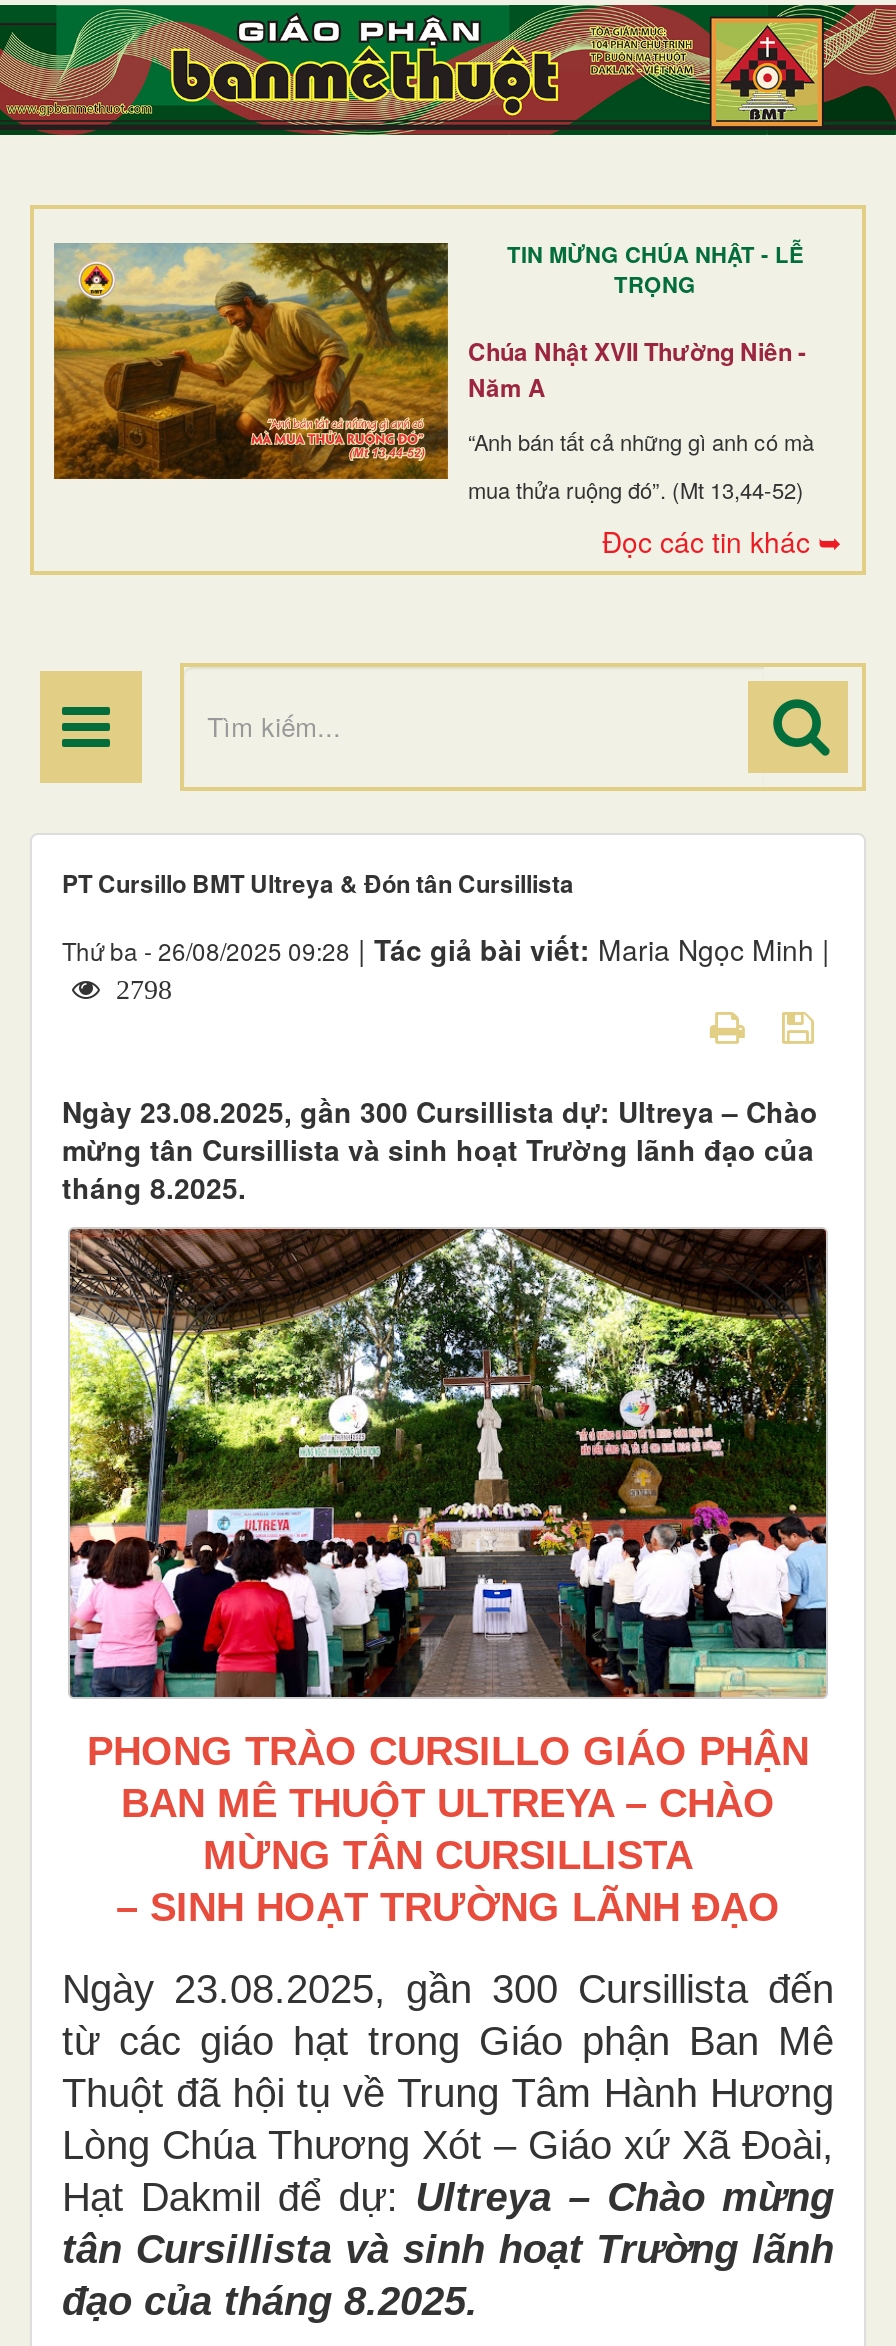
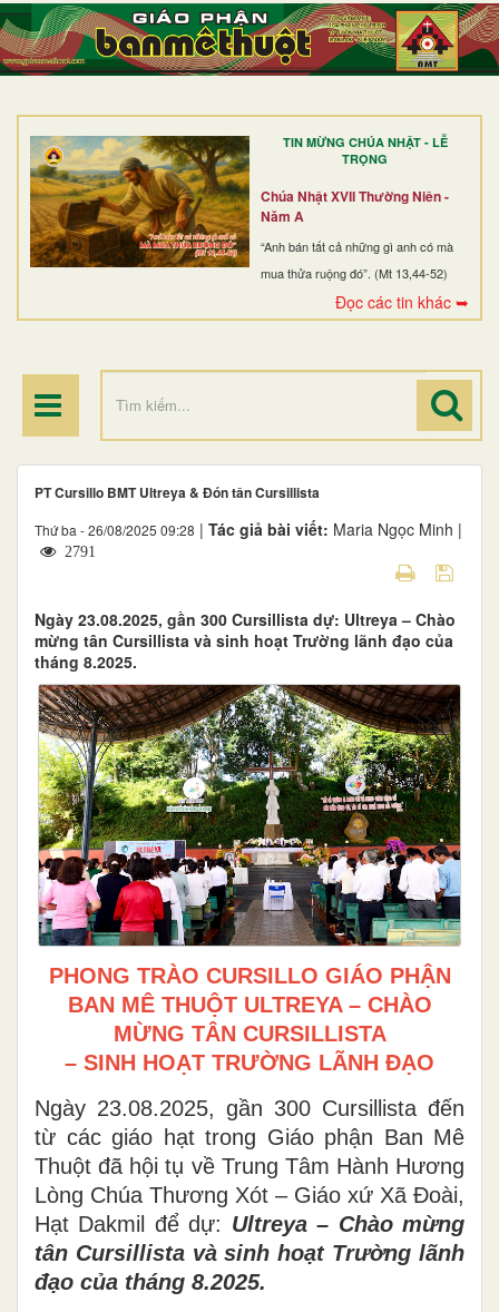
- 2798
+ 2791
